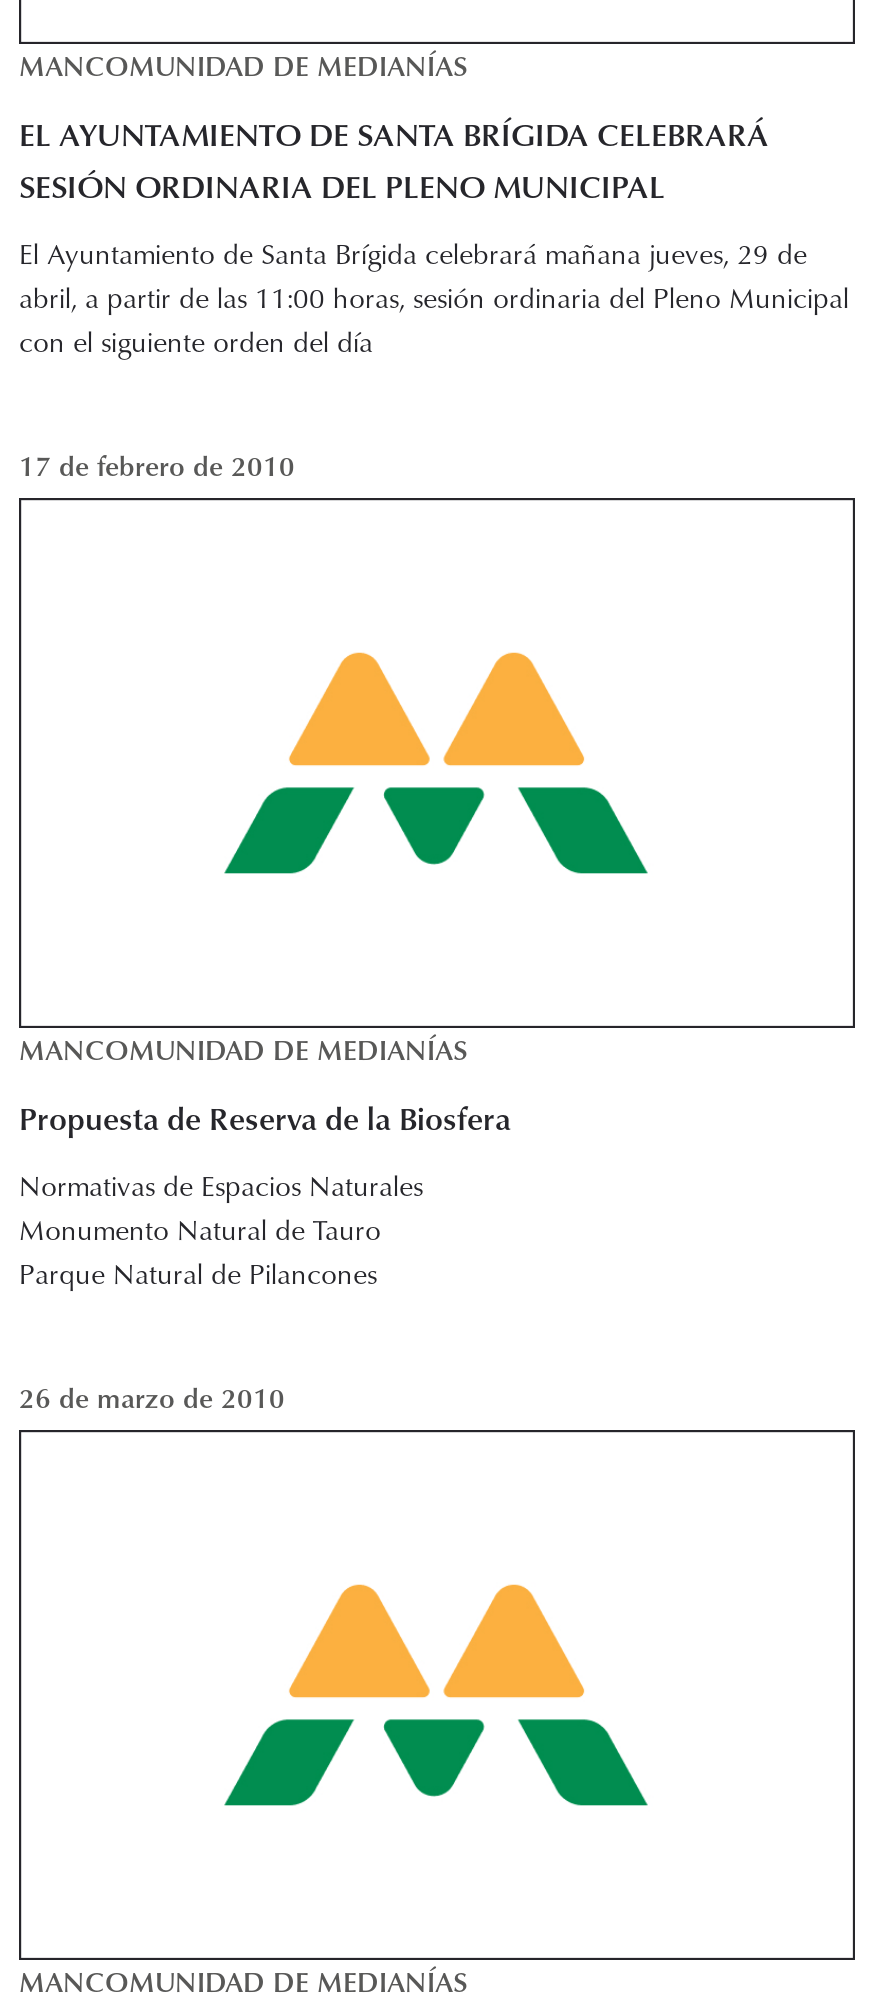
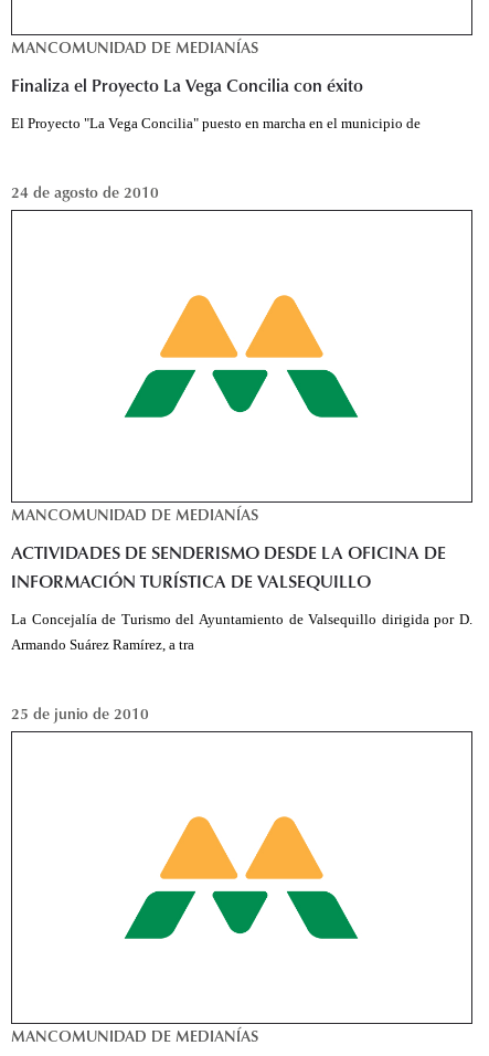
- EL AYUNTAMIENTO DE SANTA BRÍGIDA CELEBRARÁ
- SESIÓN ORDINARIA DEL PLENO MUNICIPAL
+ Finaliza el Proyecto La Vega Concilia con éxito

- El Ayuntamiento de Santa Brígida celebrará mañana jueves, 29 de
- abril, a partir de las 11:00 horas, sesión ordinaria del Pleno Municipal
- con el siguiente orden del día
+ El Proyecto "La Vega Concilia" puesto en marcha en el municipio de

- 17 de febrero de 2010
+ 24 de agosto de 2010

- Propuesta de Reserva de la Biosfera
- Normativas de Espacios Naturales
- Monumento Natural de Tauro
- Parque Natural de Pilancones
- 26 de marzo de 2010
+ ACTIVIDADES DE SENDERISMO DESDE LA OFICINA DE
+ INFORMACIÓN TURÍSTICA DE VALSEQUILLO
+ La Concejalía de Turismo del Ayuntamiento de Valsequillo dirigida por D.
+ Armando Suárez Ramírez, a tra
+ 25 de junio de 2010
